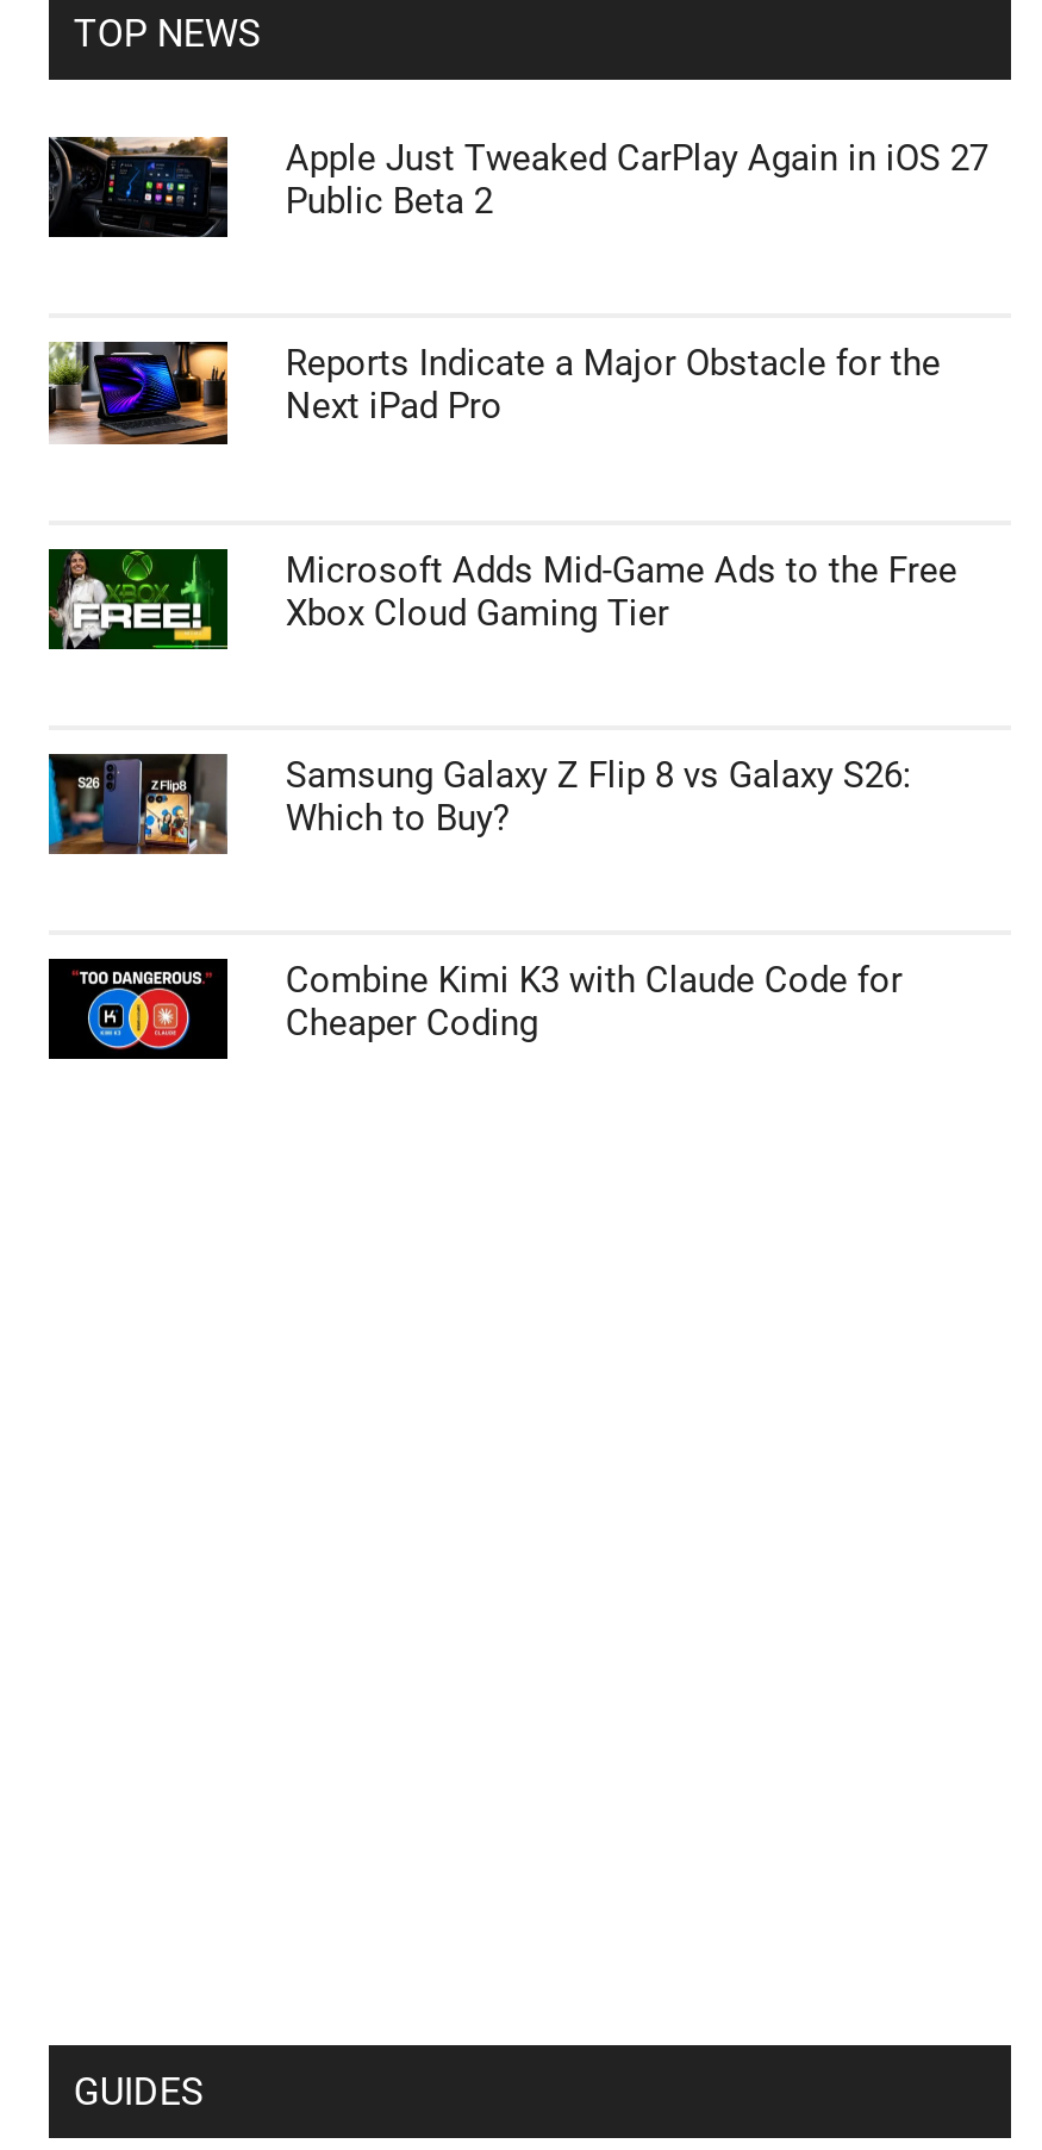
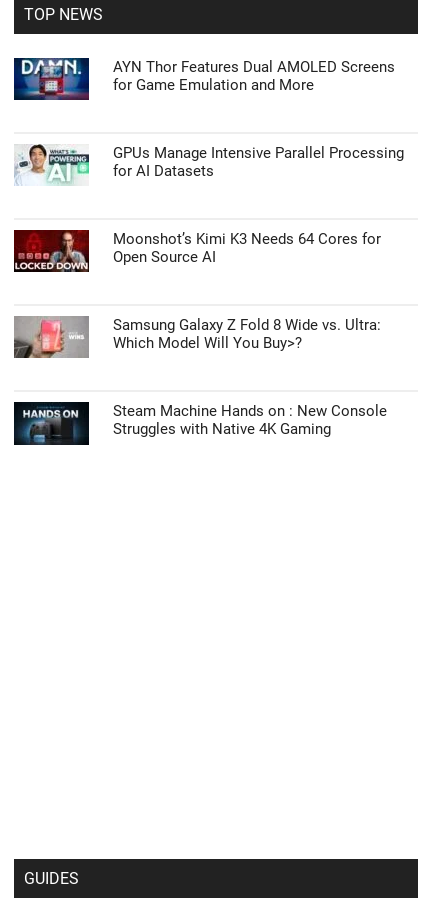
- [image]
- Apple Just Tweaked CarPlay Again in iOS 27
- Public Beta 2
+ [image]
+ AYN Thor Features Dual AMOLED Screens
+ for Game Emulation and More

- [image]
- Reports Indicate a Major Obstacle for the
- Next iPad Pro
+ [image]
+ GPUs Manage Intensive Parallel Processing
+ for AI Datasets

- [image]
- Microsoft Adds Mid-Game Ads to the Free
- Xbox Cloud Gaming Tier
+ [image]
+ Moonshot’s Kimi K3 Needs 64 Cores for
+ Open Source AI

- [image]
- Samsung Galaxy Z Flip 8 vs Galaxy S26:
- Which to Buy?
+ [image]
+ Samsung Galaxy Z Fold 8 Wide vs. Ultra:
+ Which Model Will You Buy>?

- [image]
- Combine Kimi K3 with Claude Code for
- Cheaper Coding
+ [image]
+ Steam Machine Hands on : New Console
+ Struggles with Native 4K Gaming
